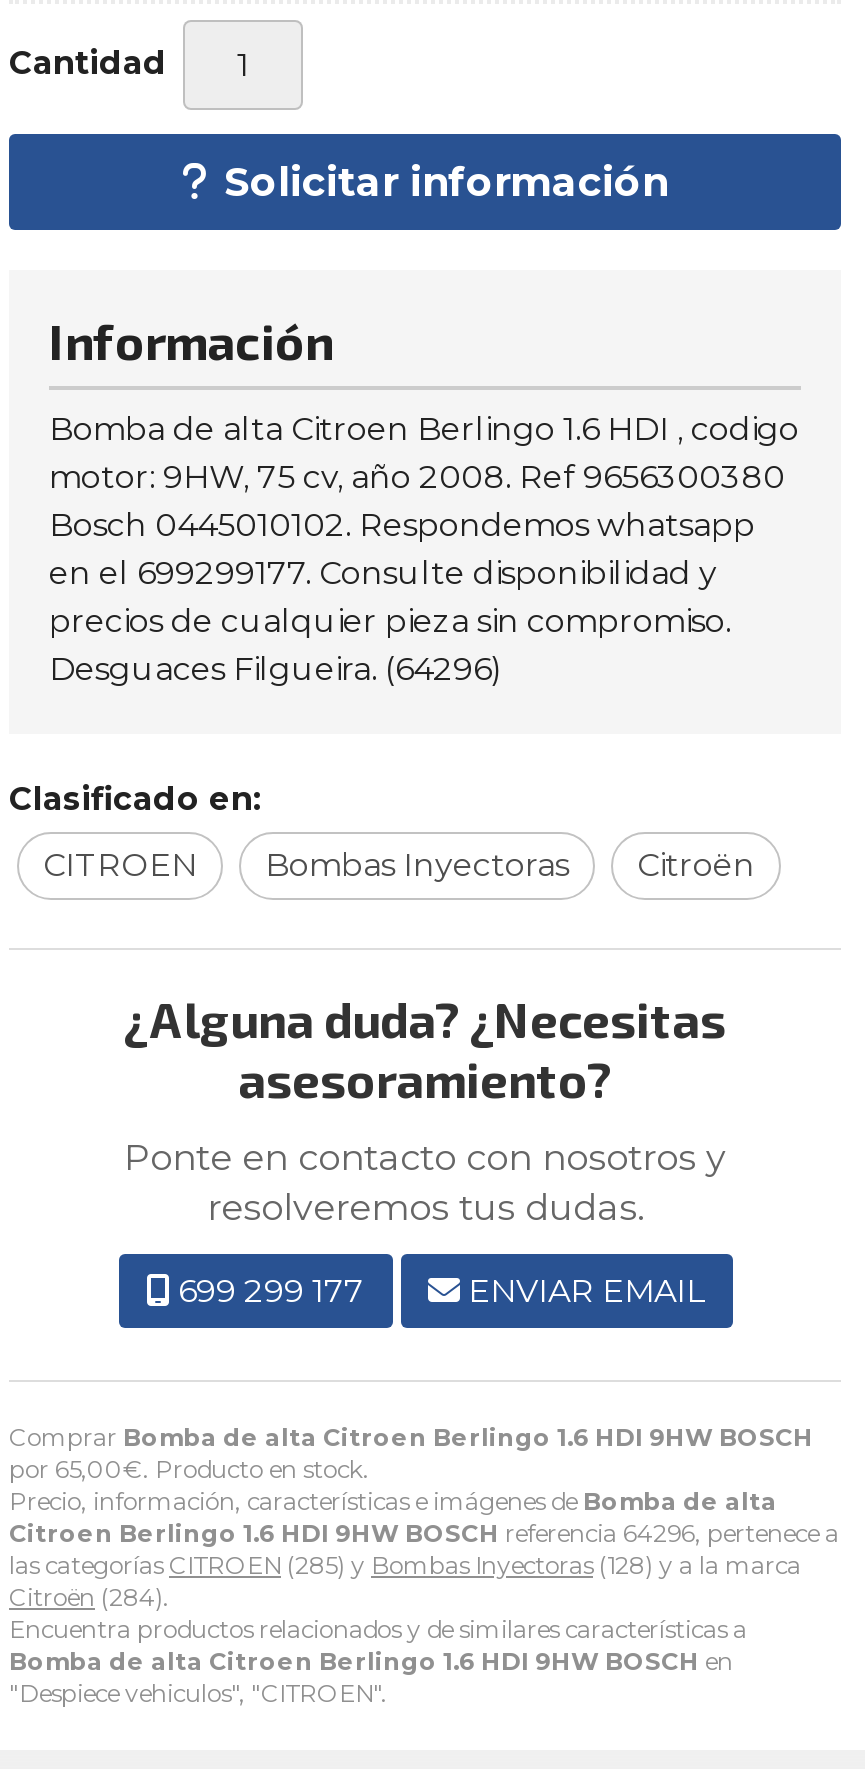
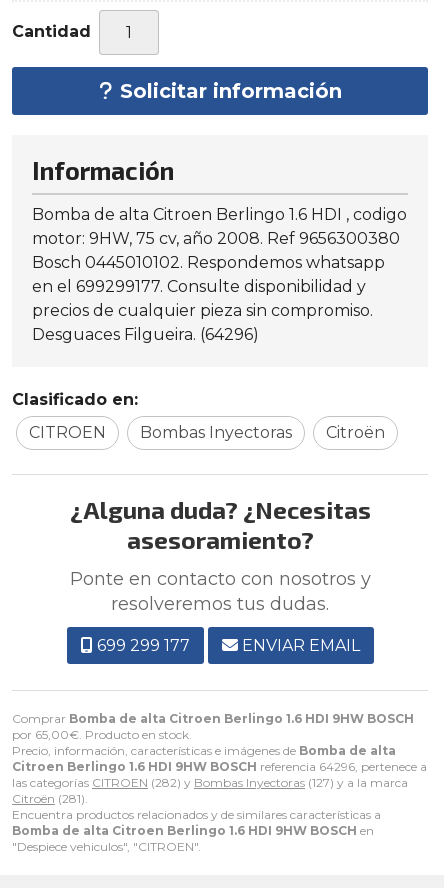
- las categorías CITROEN (285) y Bombas Inyectoras (128) y a la marca
+ las categorías CITROEN (282) y Bombas Inyectoras (127) y a la marca

- Citroën (284).
+ Citroën (281).
